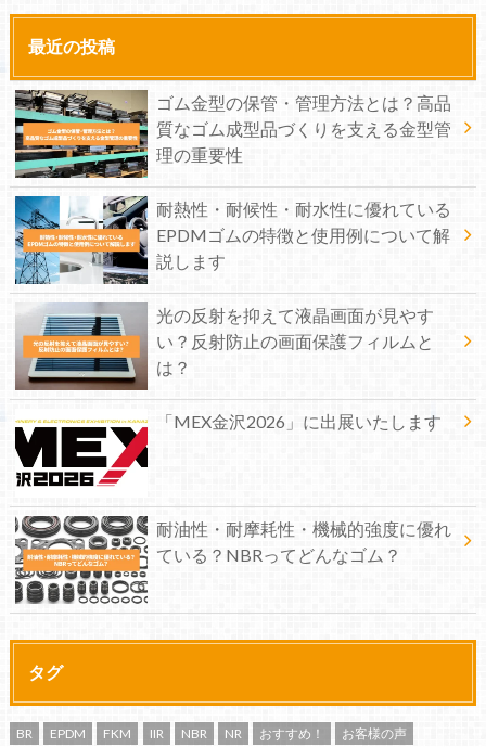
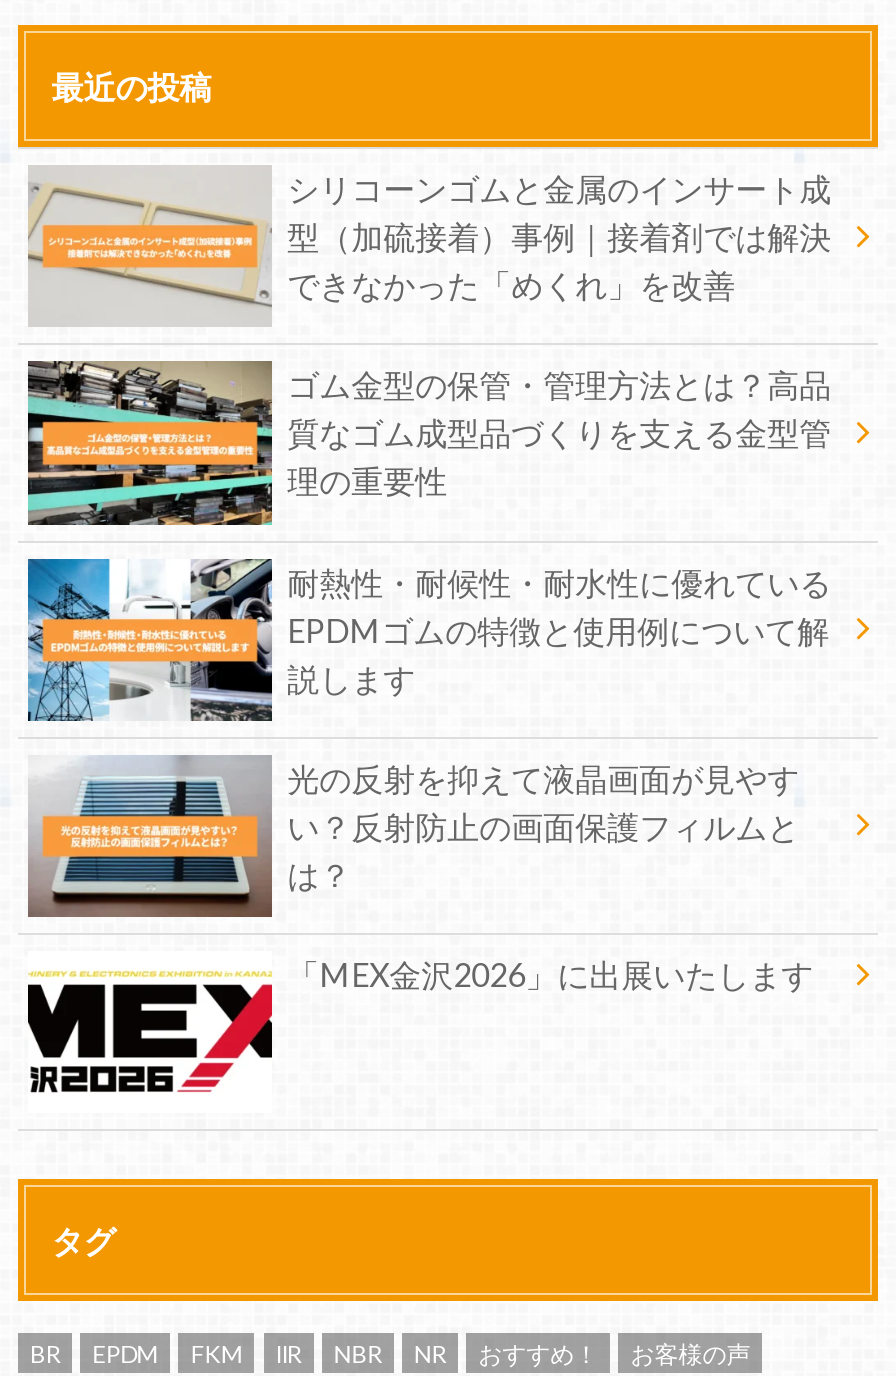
+ [image]
+ シリコーンゴムと金属のインサート成
+ 型（加硫接着）事例｜接着剤では解決
+ できなかった「めくれ」を改善

moved down: [image] | ゴム金型の保管・管理方法とは？高品 | 質なゴム成型品づくりを支える金型管 | ... | は？ | 「MEX金沢2026」に出展いたします

moved down: [image]

- [image]
- 耐油性・耐摩耗性・機械的強度に優れ
- ている？NBRってどんなゴム？
